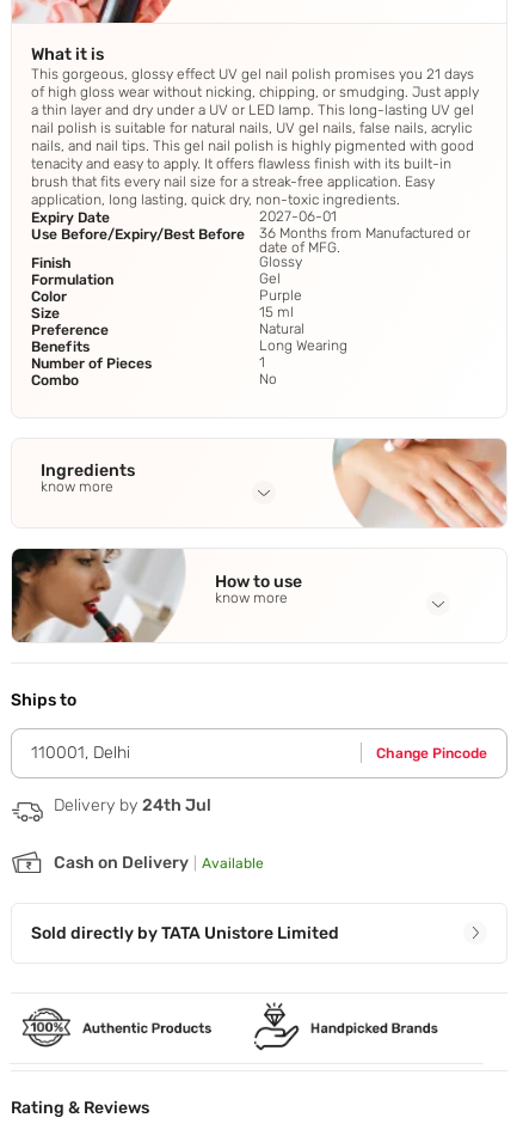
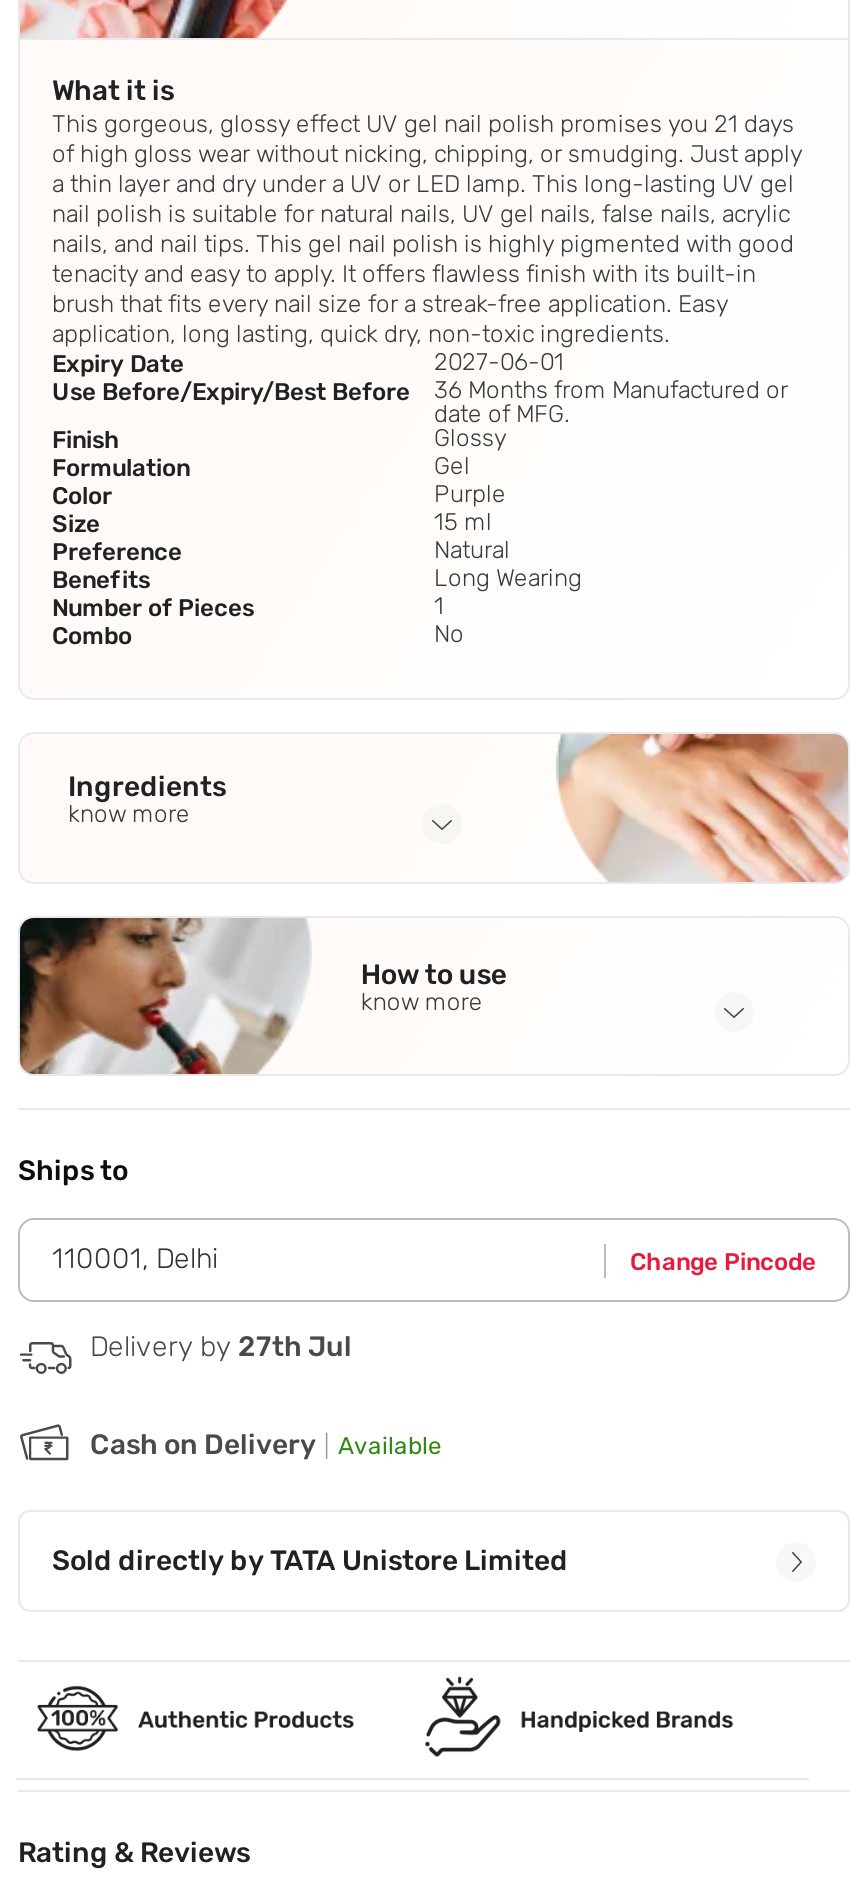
- Delivery by 24th Jul
+ Delivery by 27th Jul
